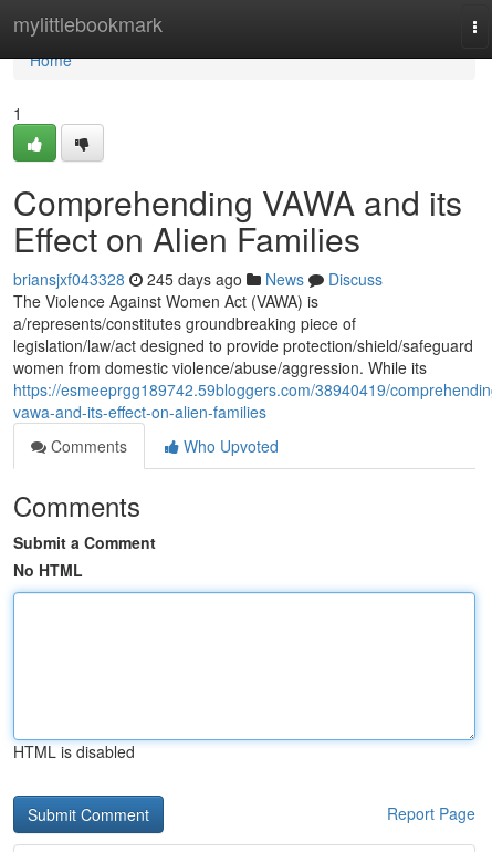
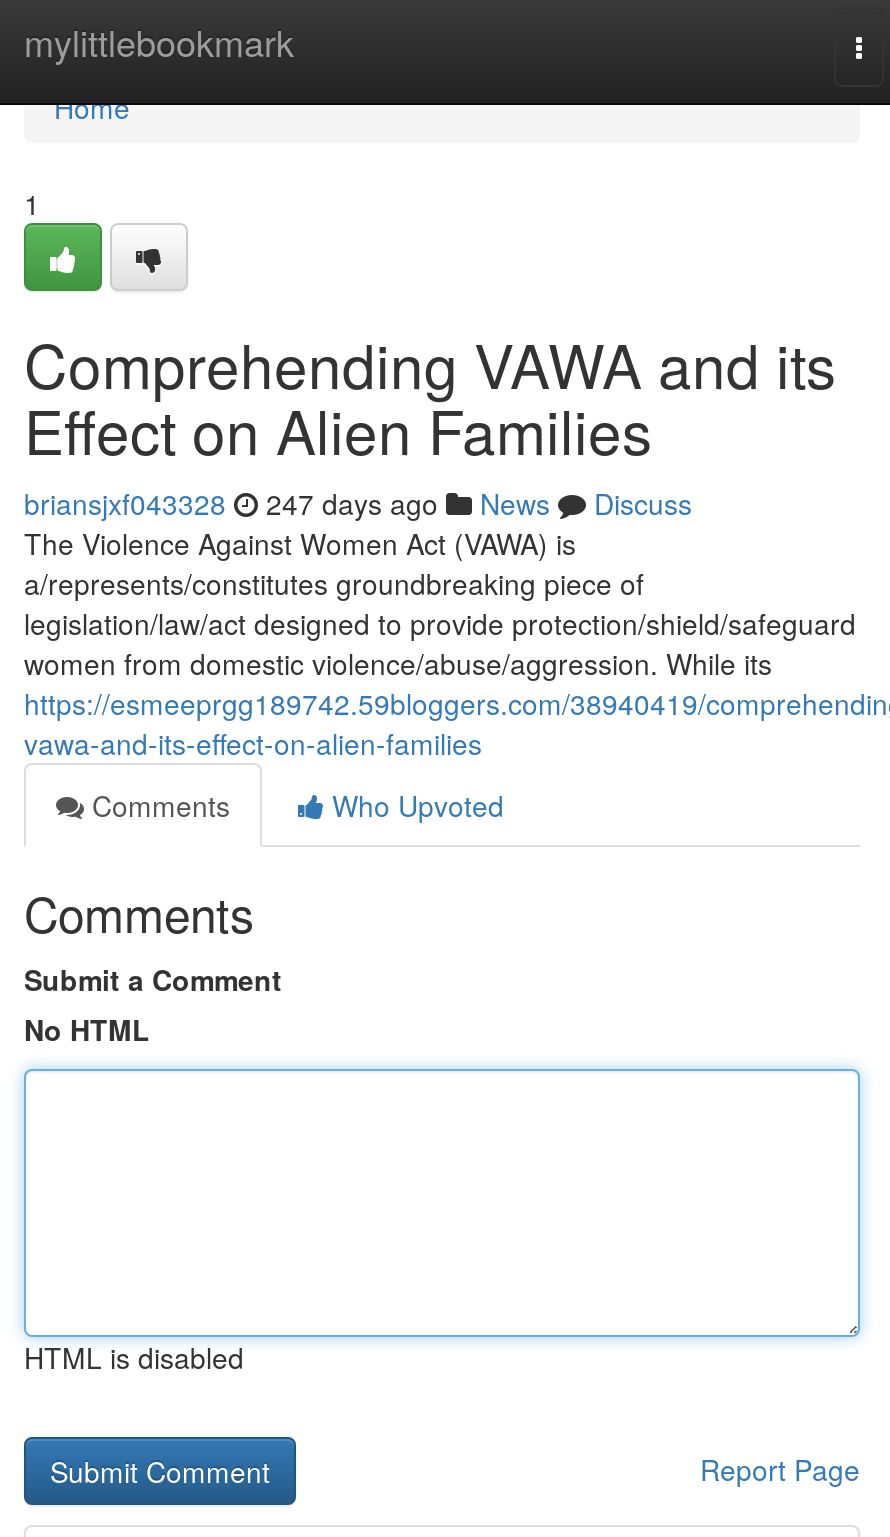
- briansjxf043328 245 days ago News Discuss
+ briansjxf043328 247 days ago News Discuss
